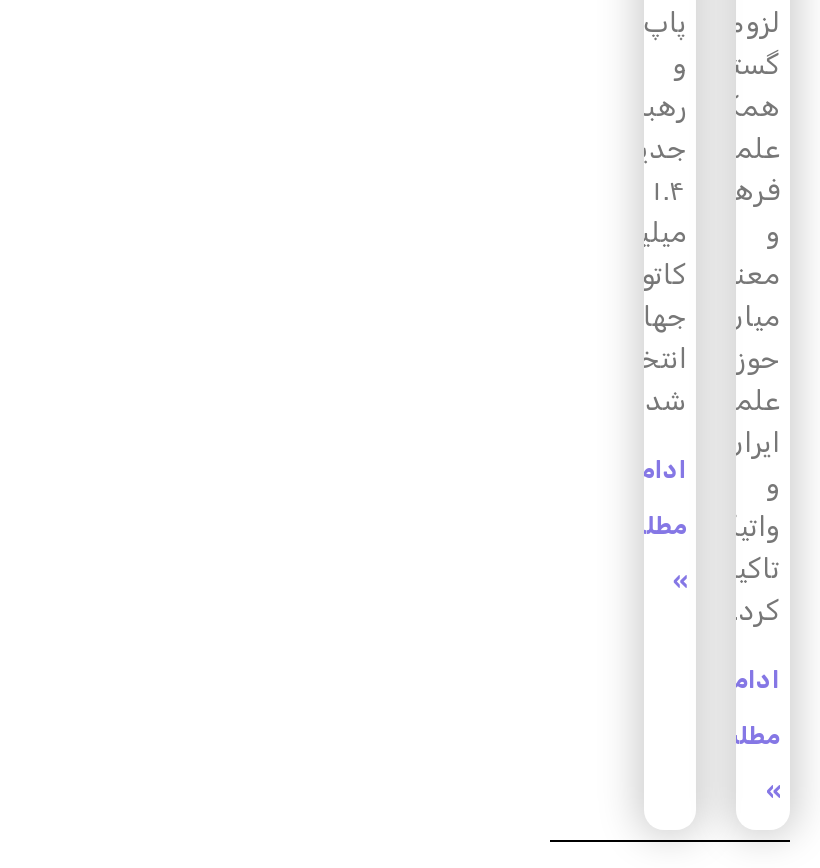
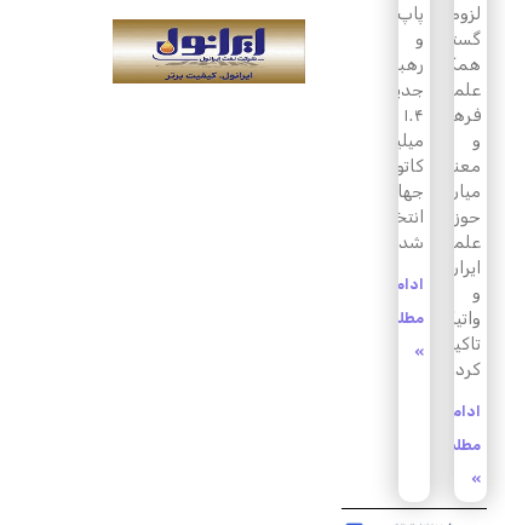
+ [image]
